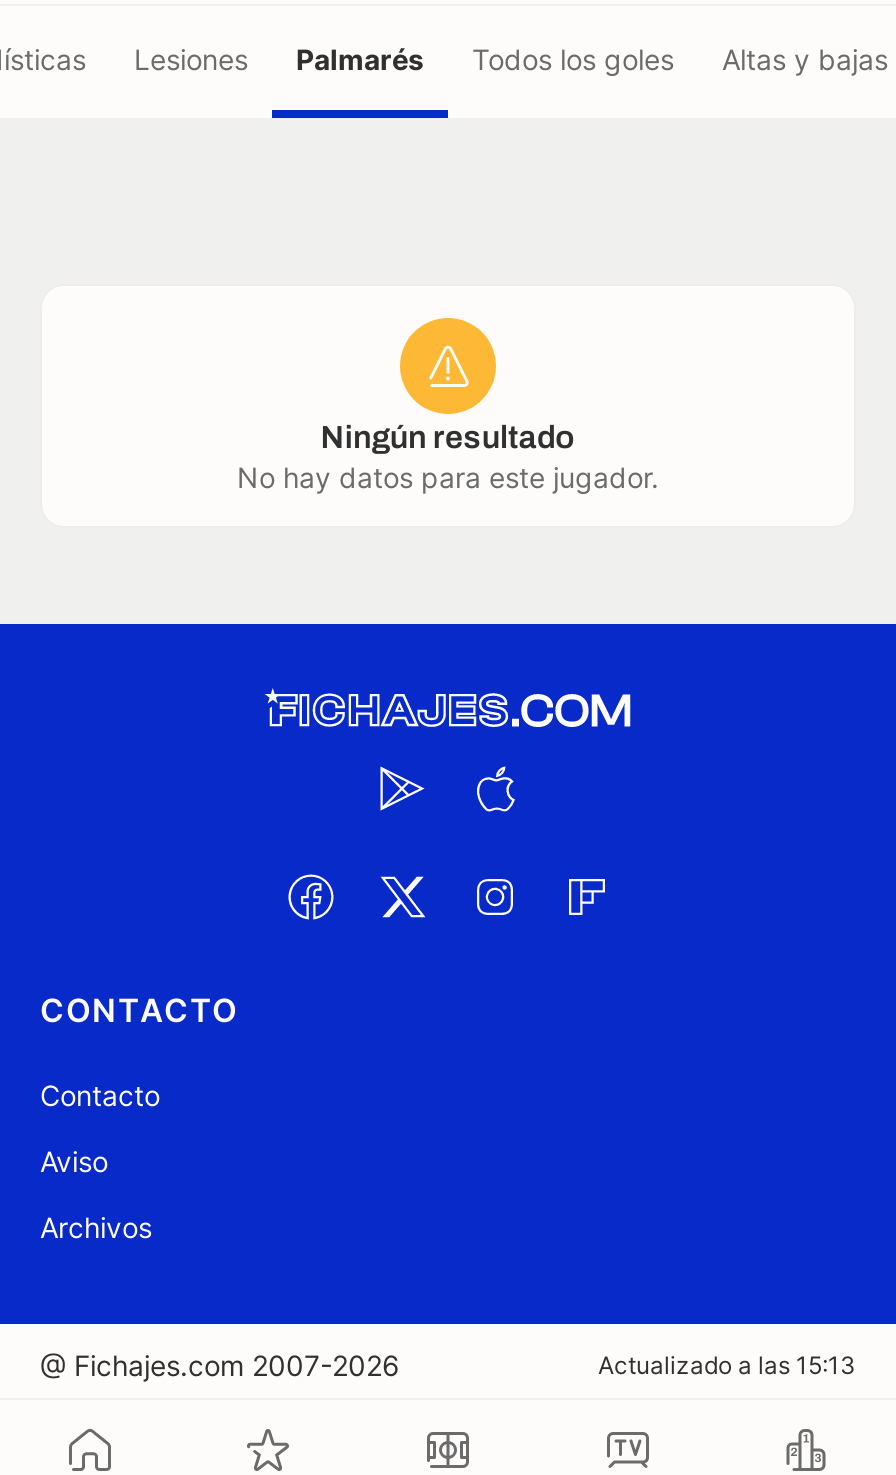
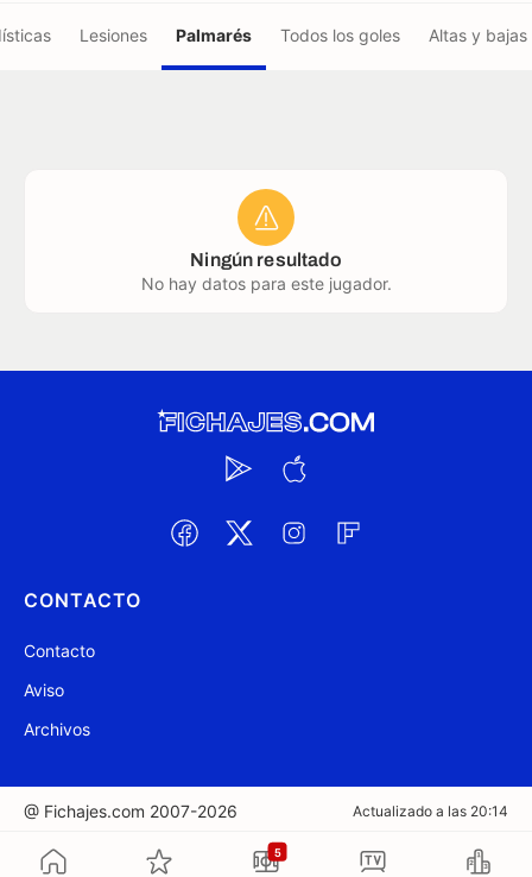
- Actualizado a las 15:13
+ Actualizado a las 20:14

+ 5
